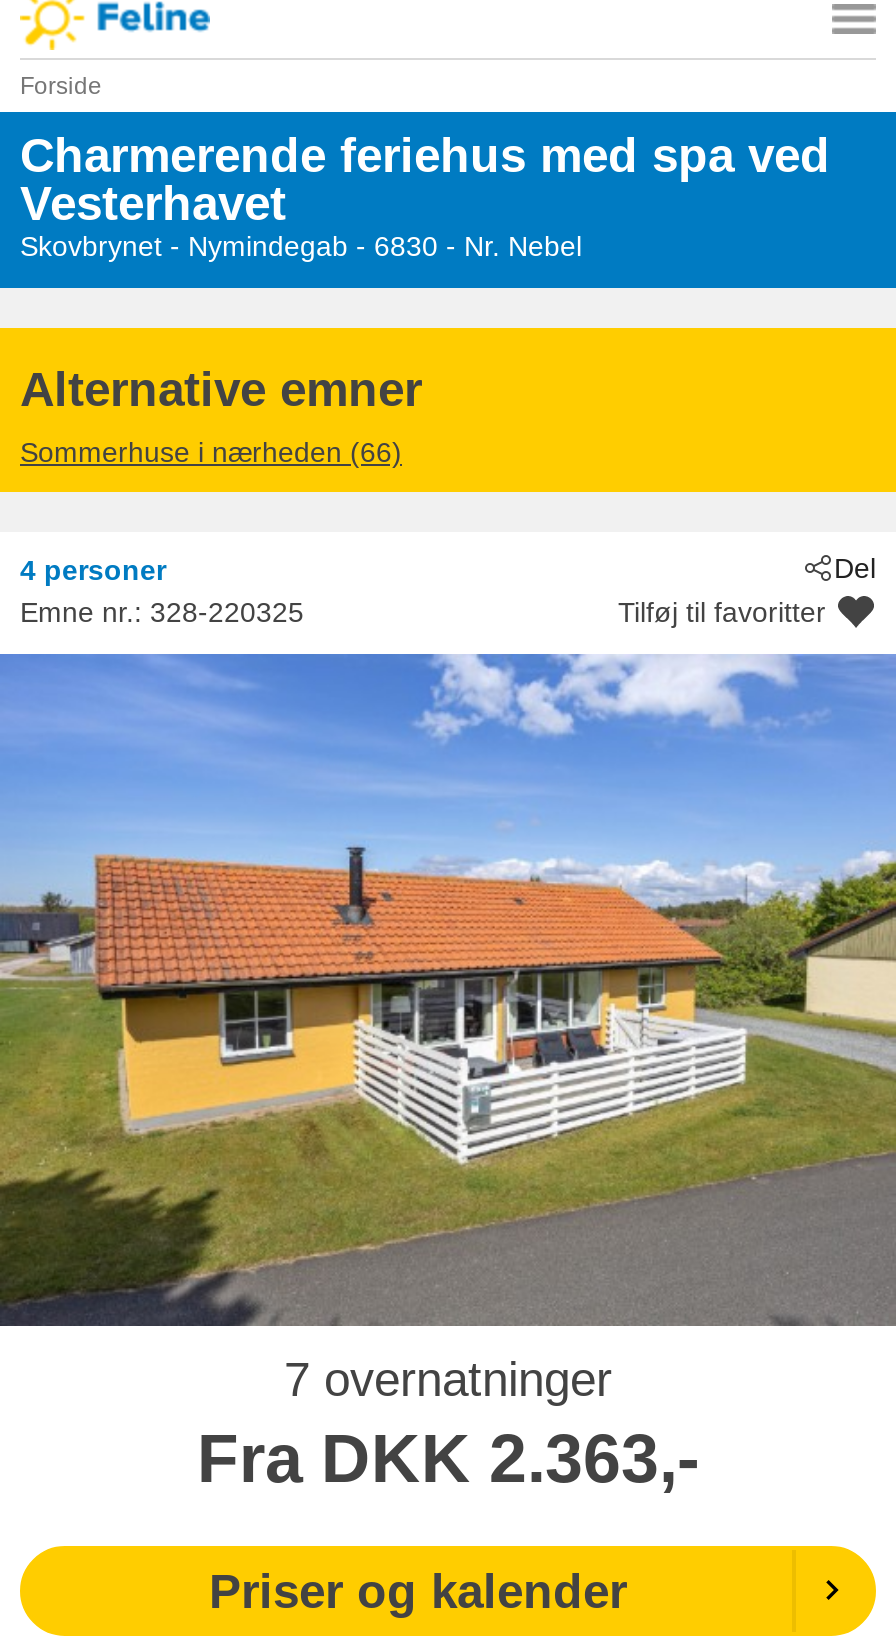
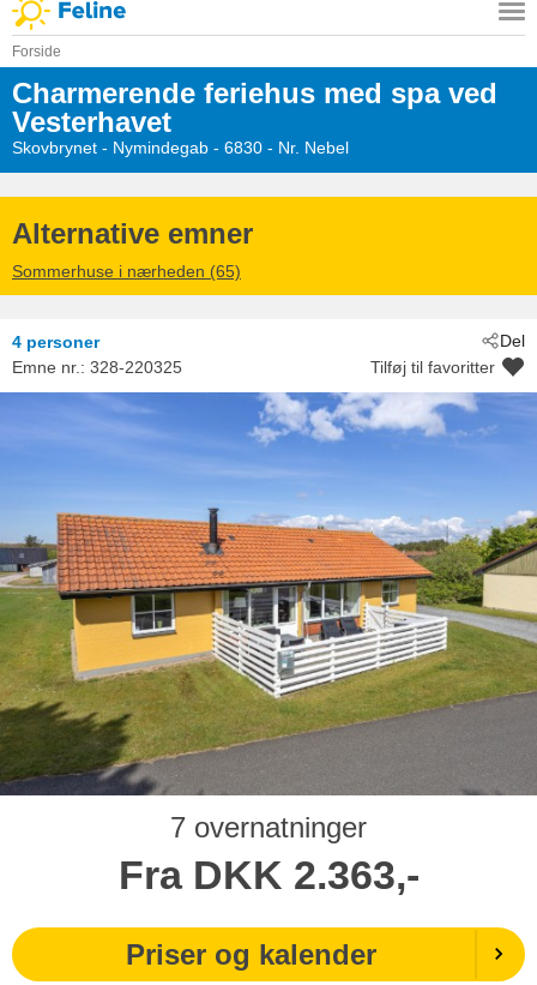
- Sommerhuse i nærheden (66)
+ Sommerhuse i nærheden (65)
